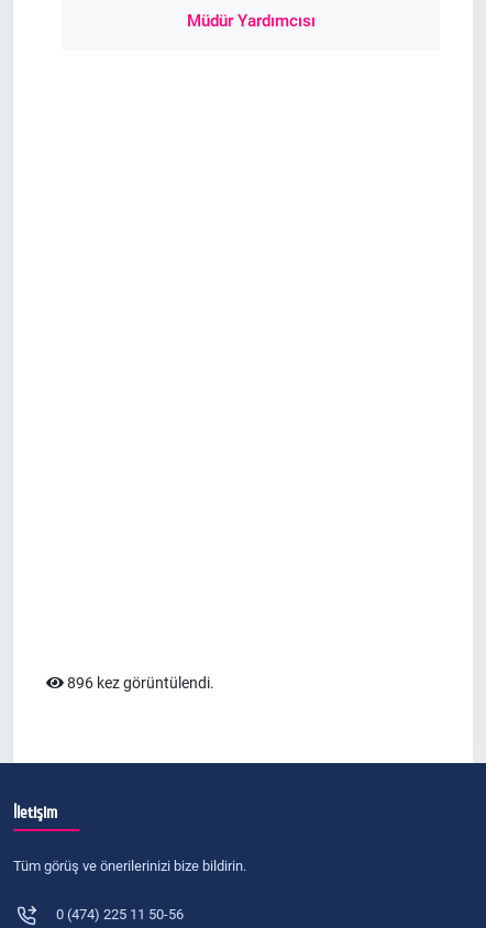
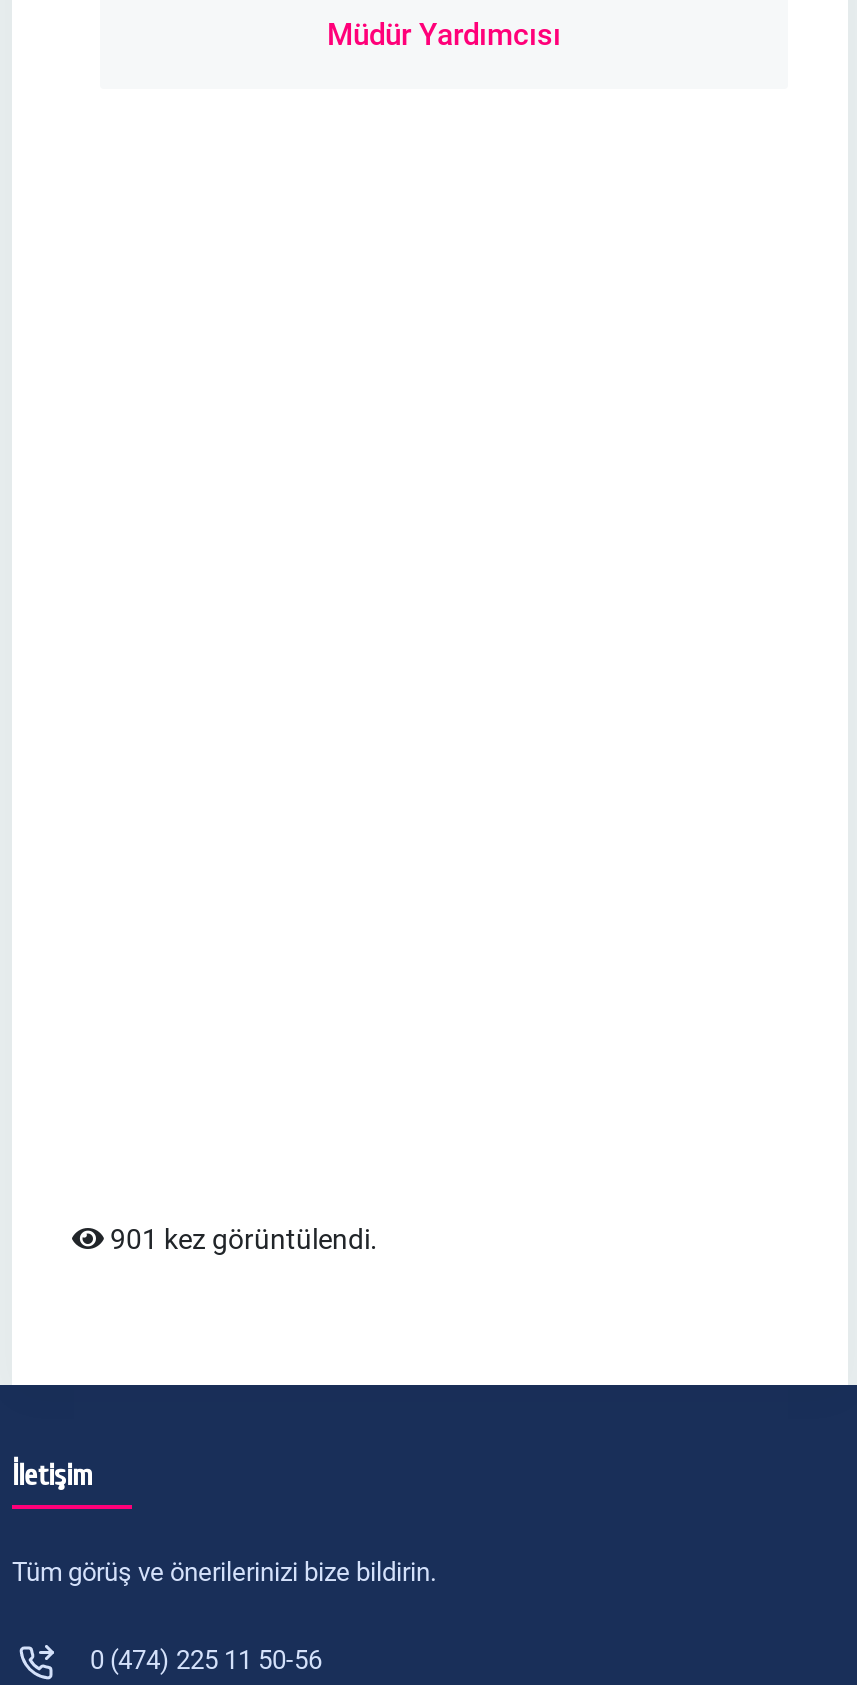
- 896 kez görüntülendi.
+ 901 kez görüntülendi.
